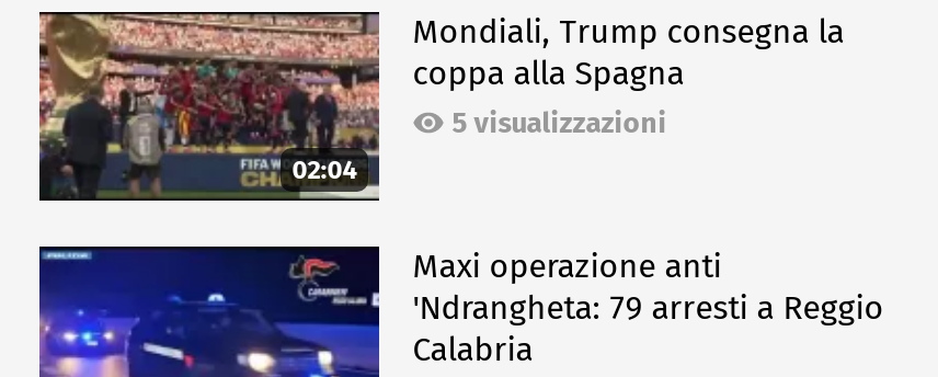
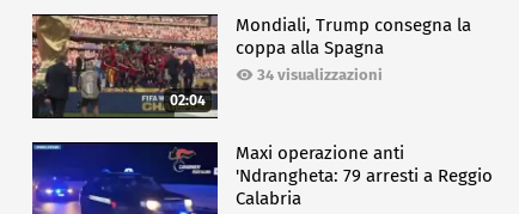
- 5 visualizzazioni
+ 34 visualizzazioni
